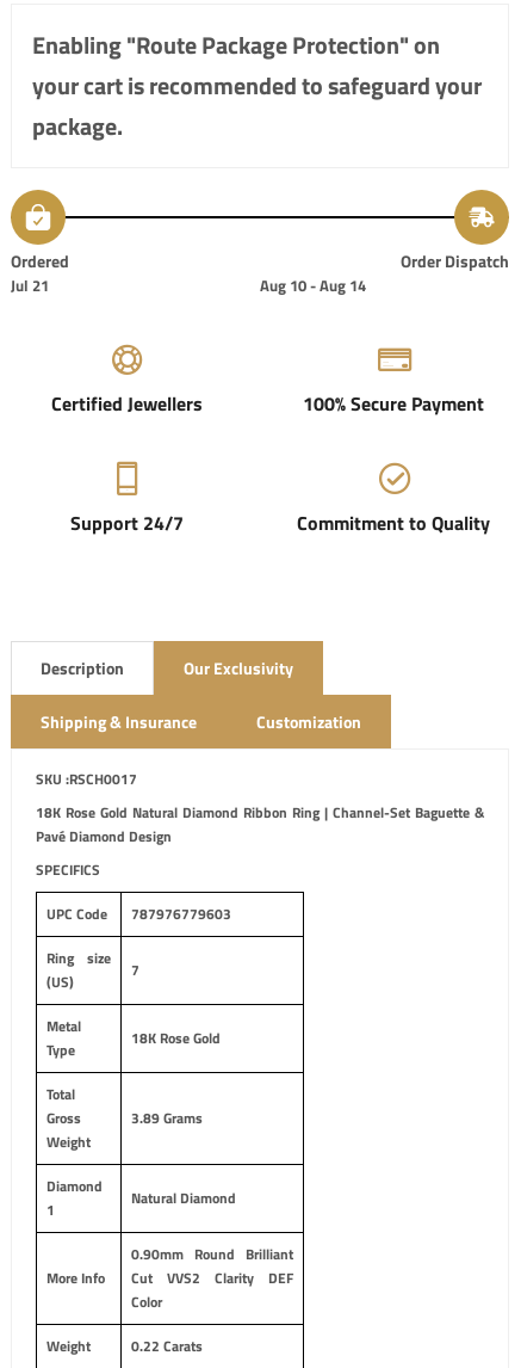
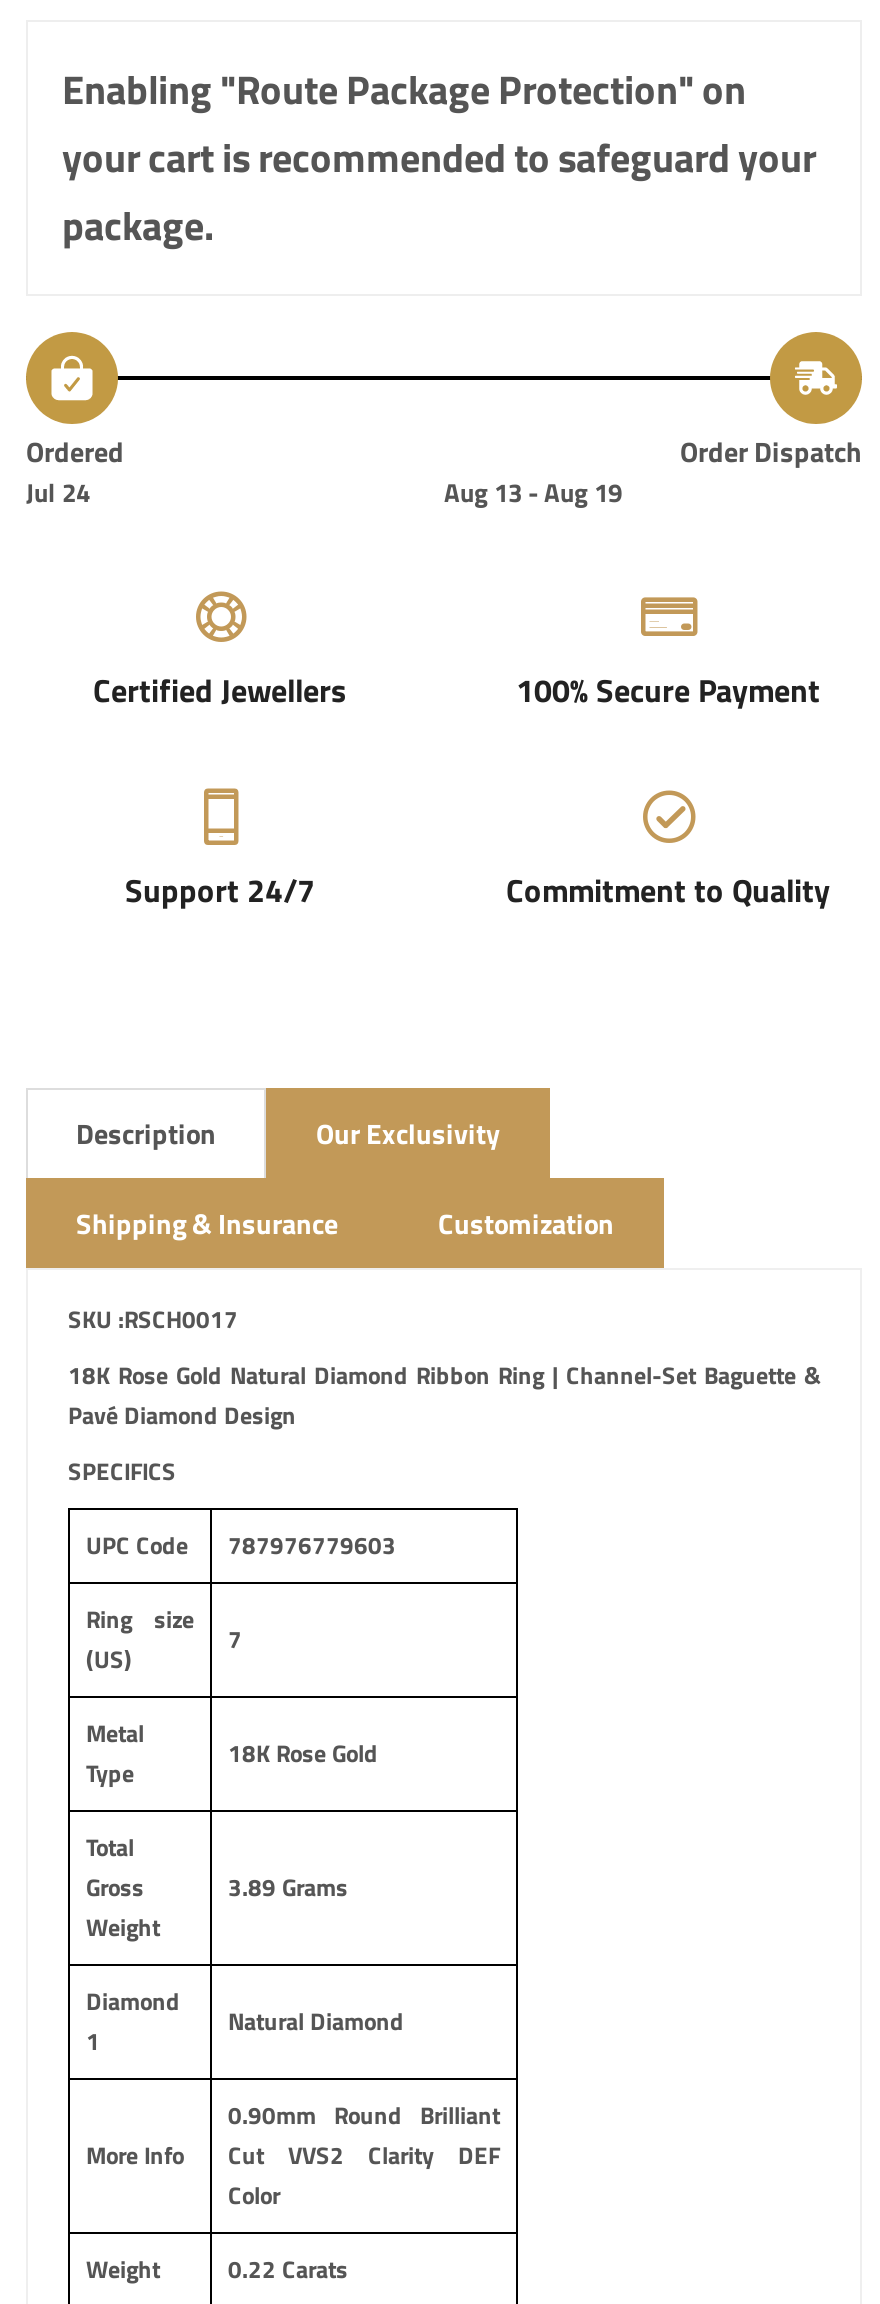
- Jul 21
+ Jul 24

- Aug 10 - Aug 14
+ Aug 13 - Aug 19
